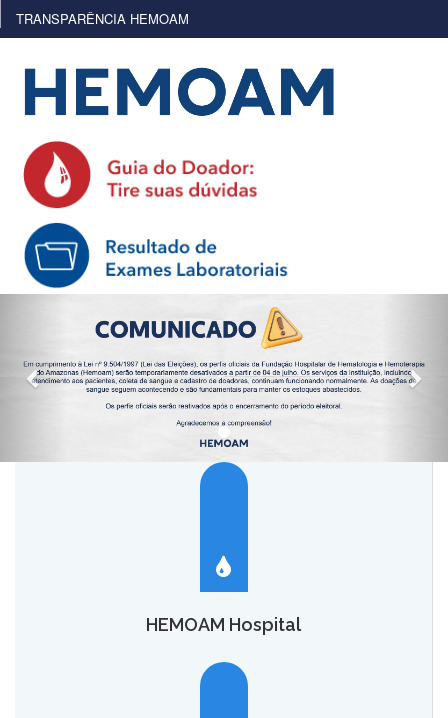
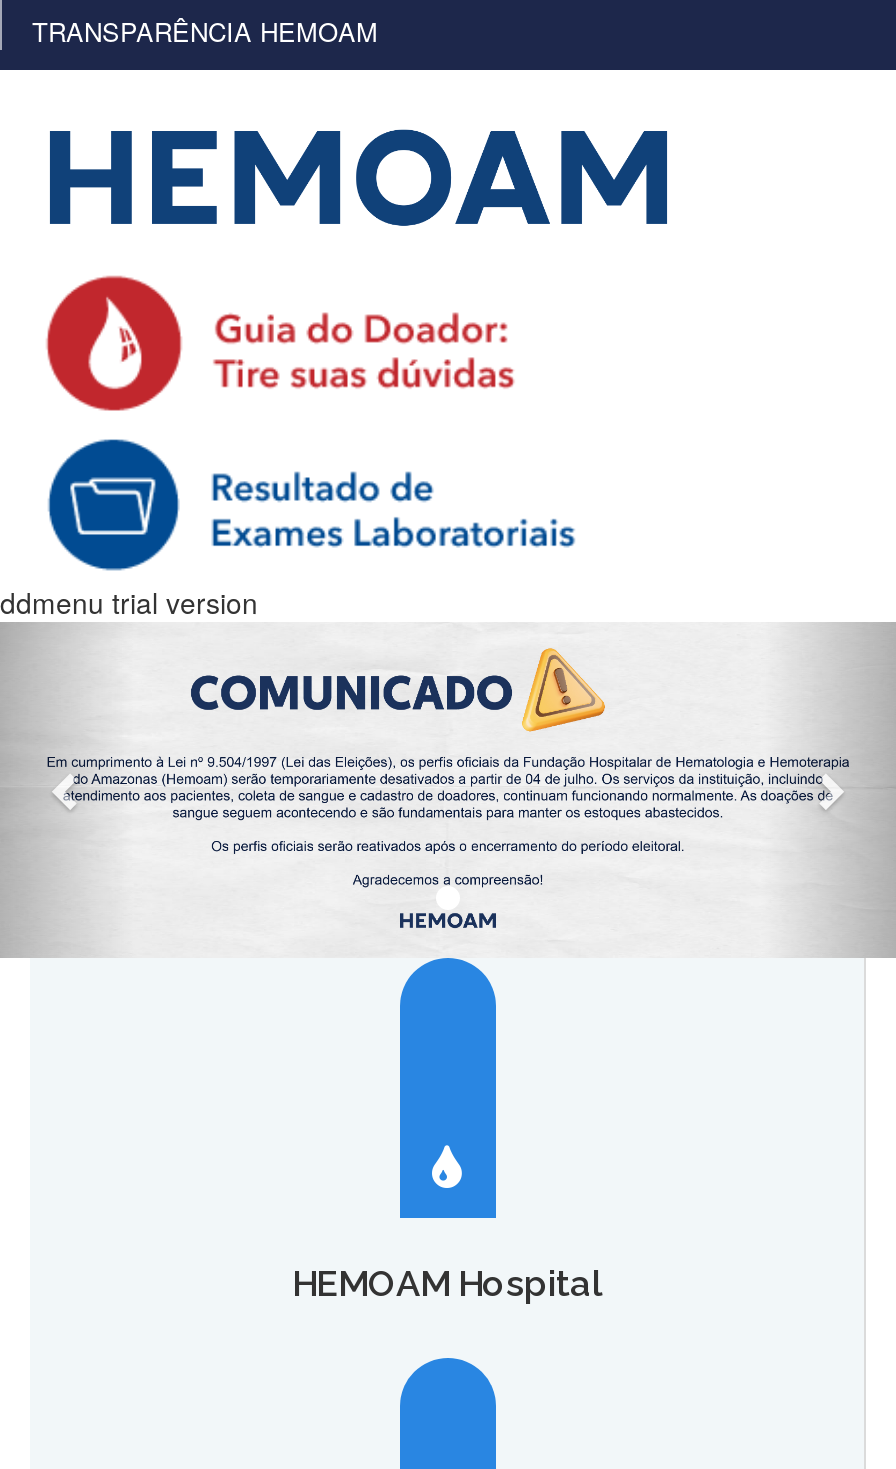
+ ddmenu trial version
